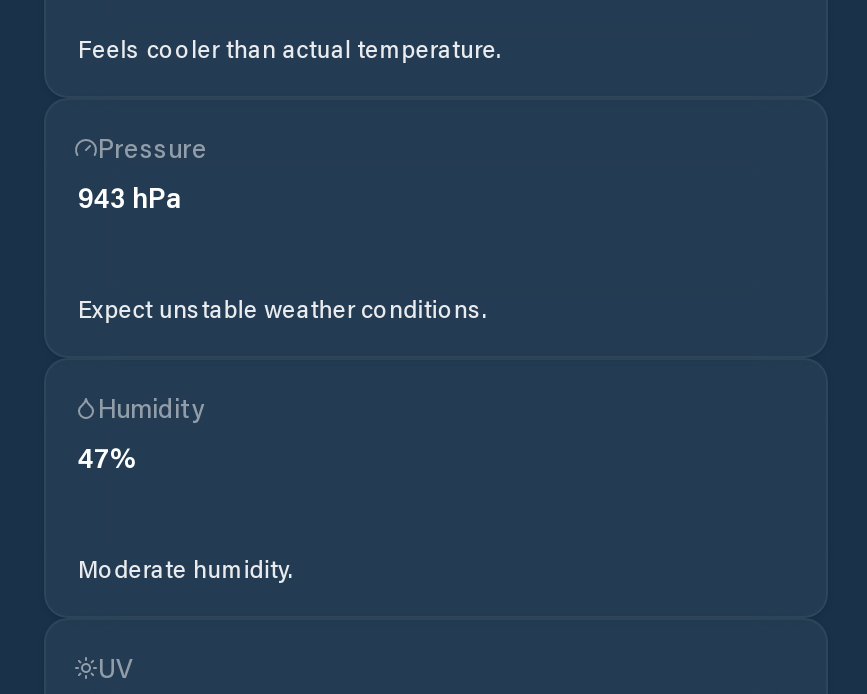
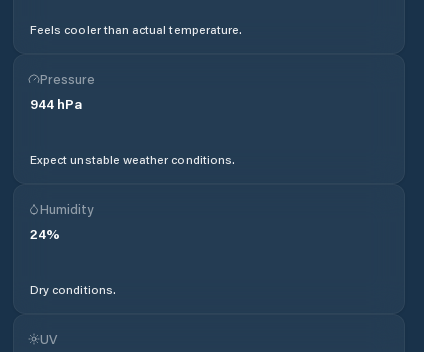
- 943 hPa
+ 944 hPa

- 47%
+ 24%

- Moderate humidity.
+ Dry conditions.
